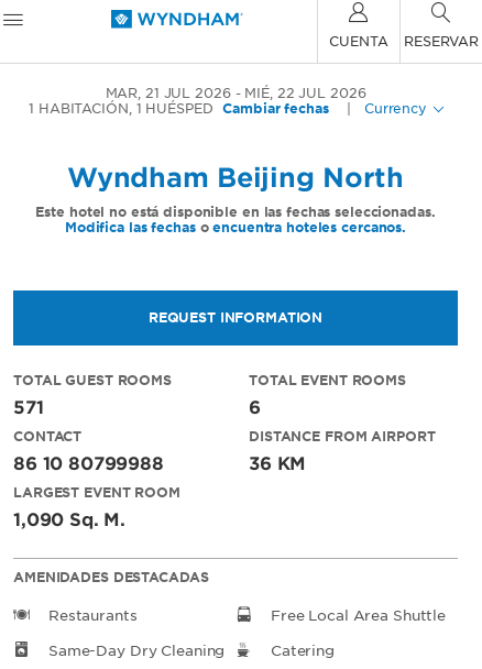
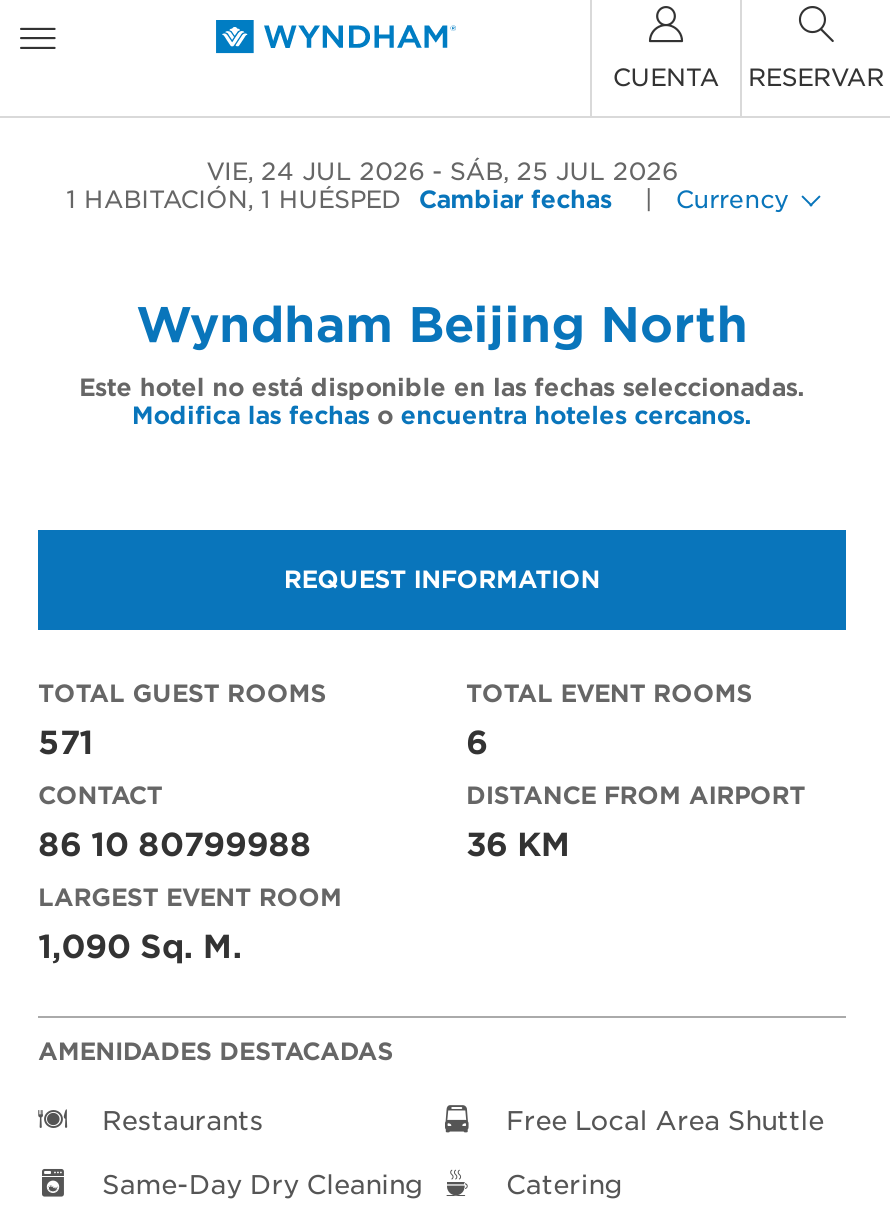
- MAR, 21 JUL 2026
+ VIE, 24 JUL 2026

- MIÉ, 22 JUL 2026
+ SÁB, 25 JUL 2026
